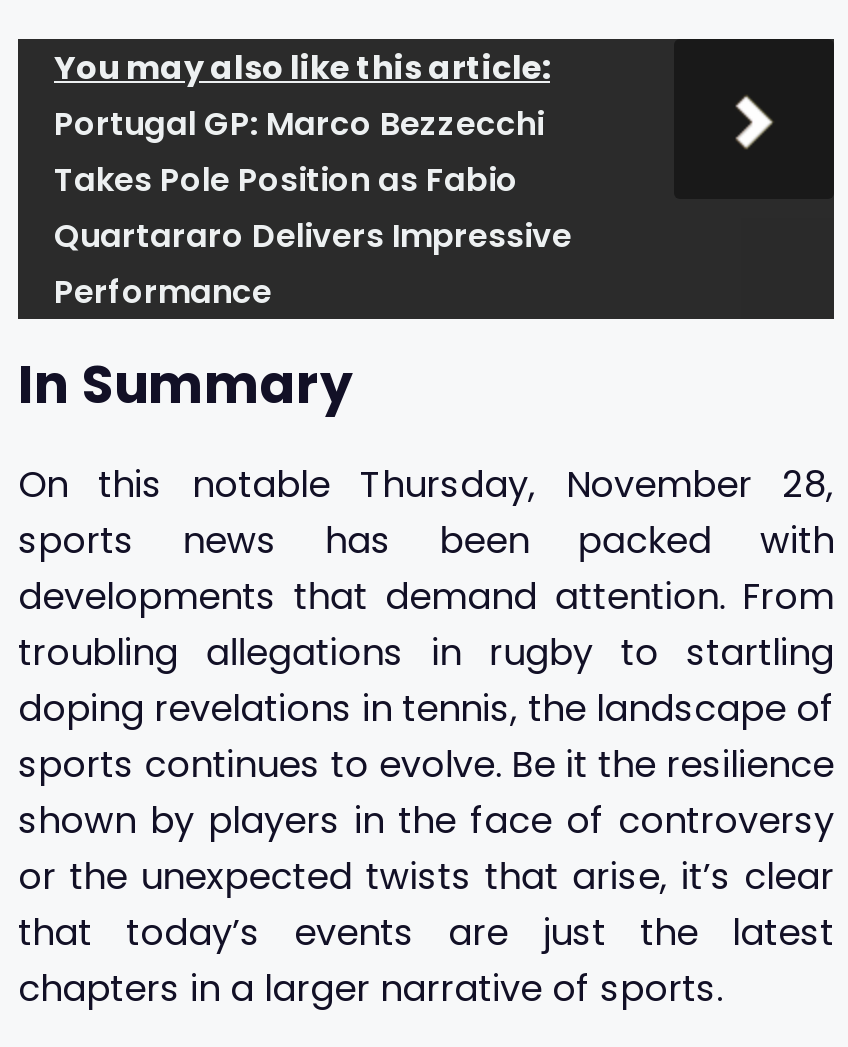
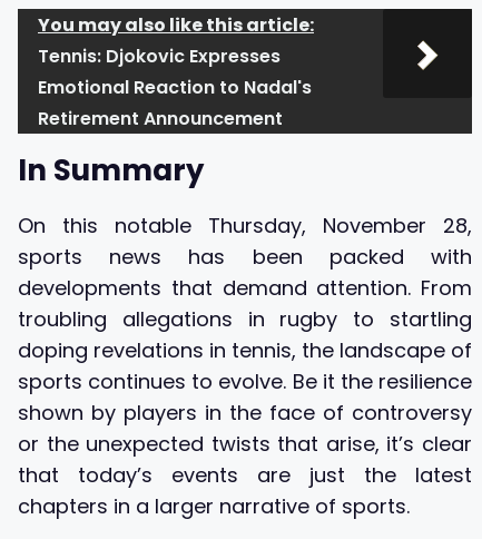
- Portugal GP: Marco Bezzecchi
- Takes Pole Position as Fabio
- Quartararo Delivers Impressive
- Performance
+ Tennis: Djokovic Expresses
+ Emotional Reaction to Nadal's
+ Retirement Announcement
